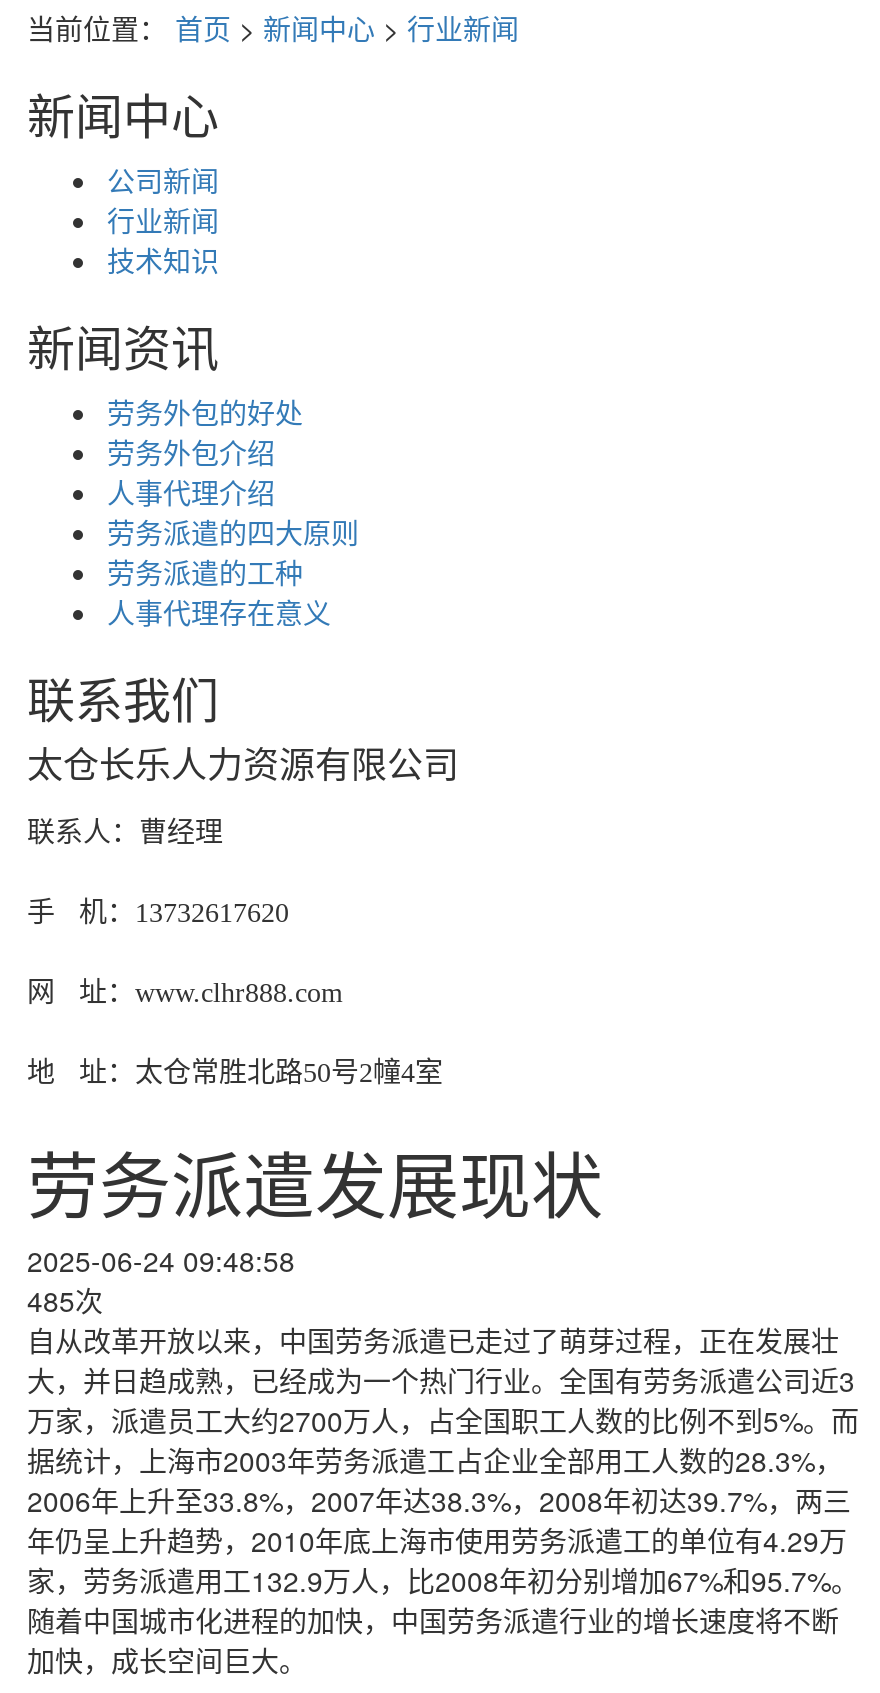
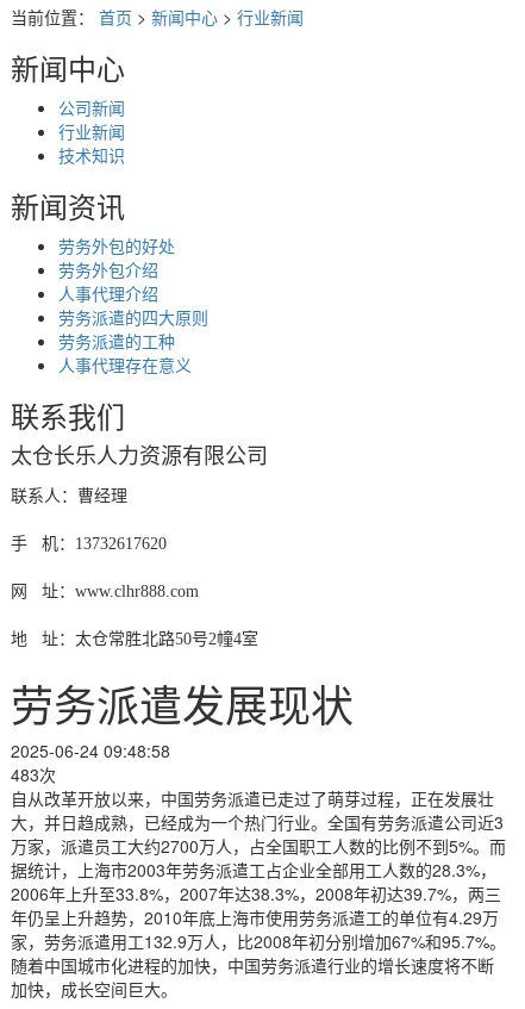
- 485次
+ 483次
